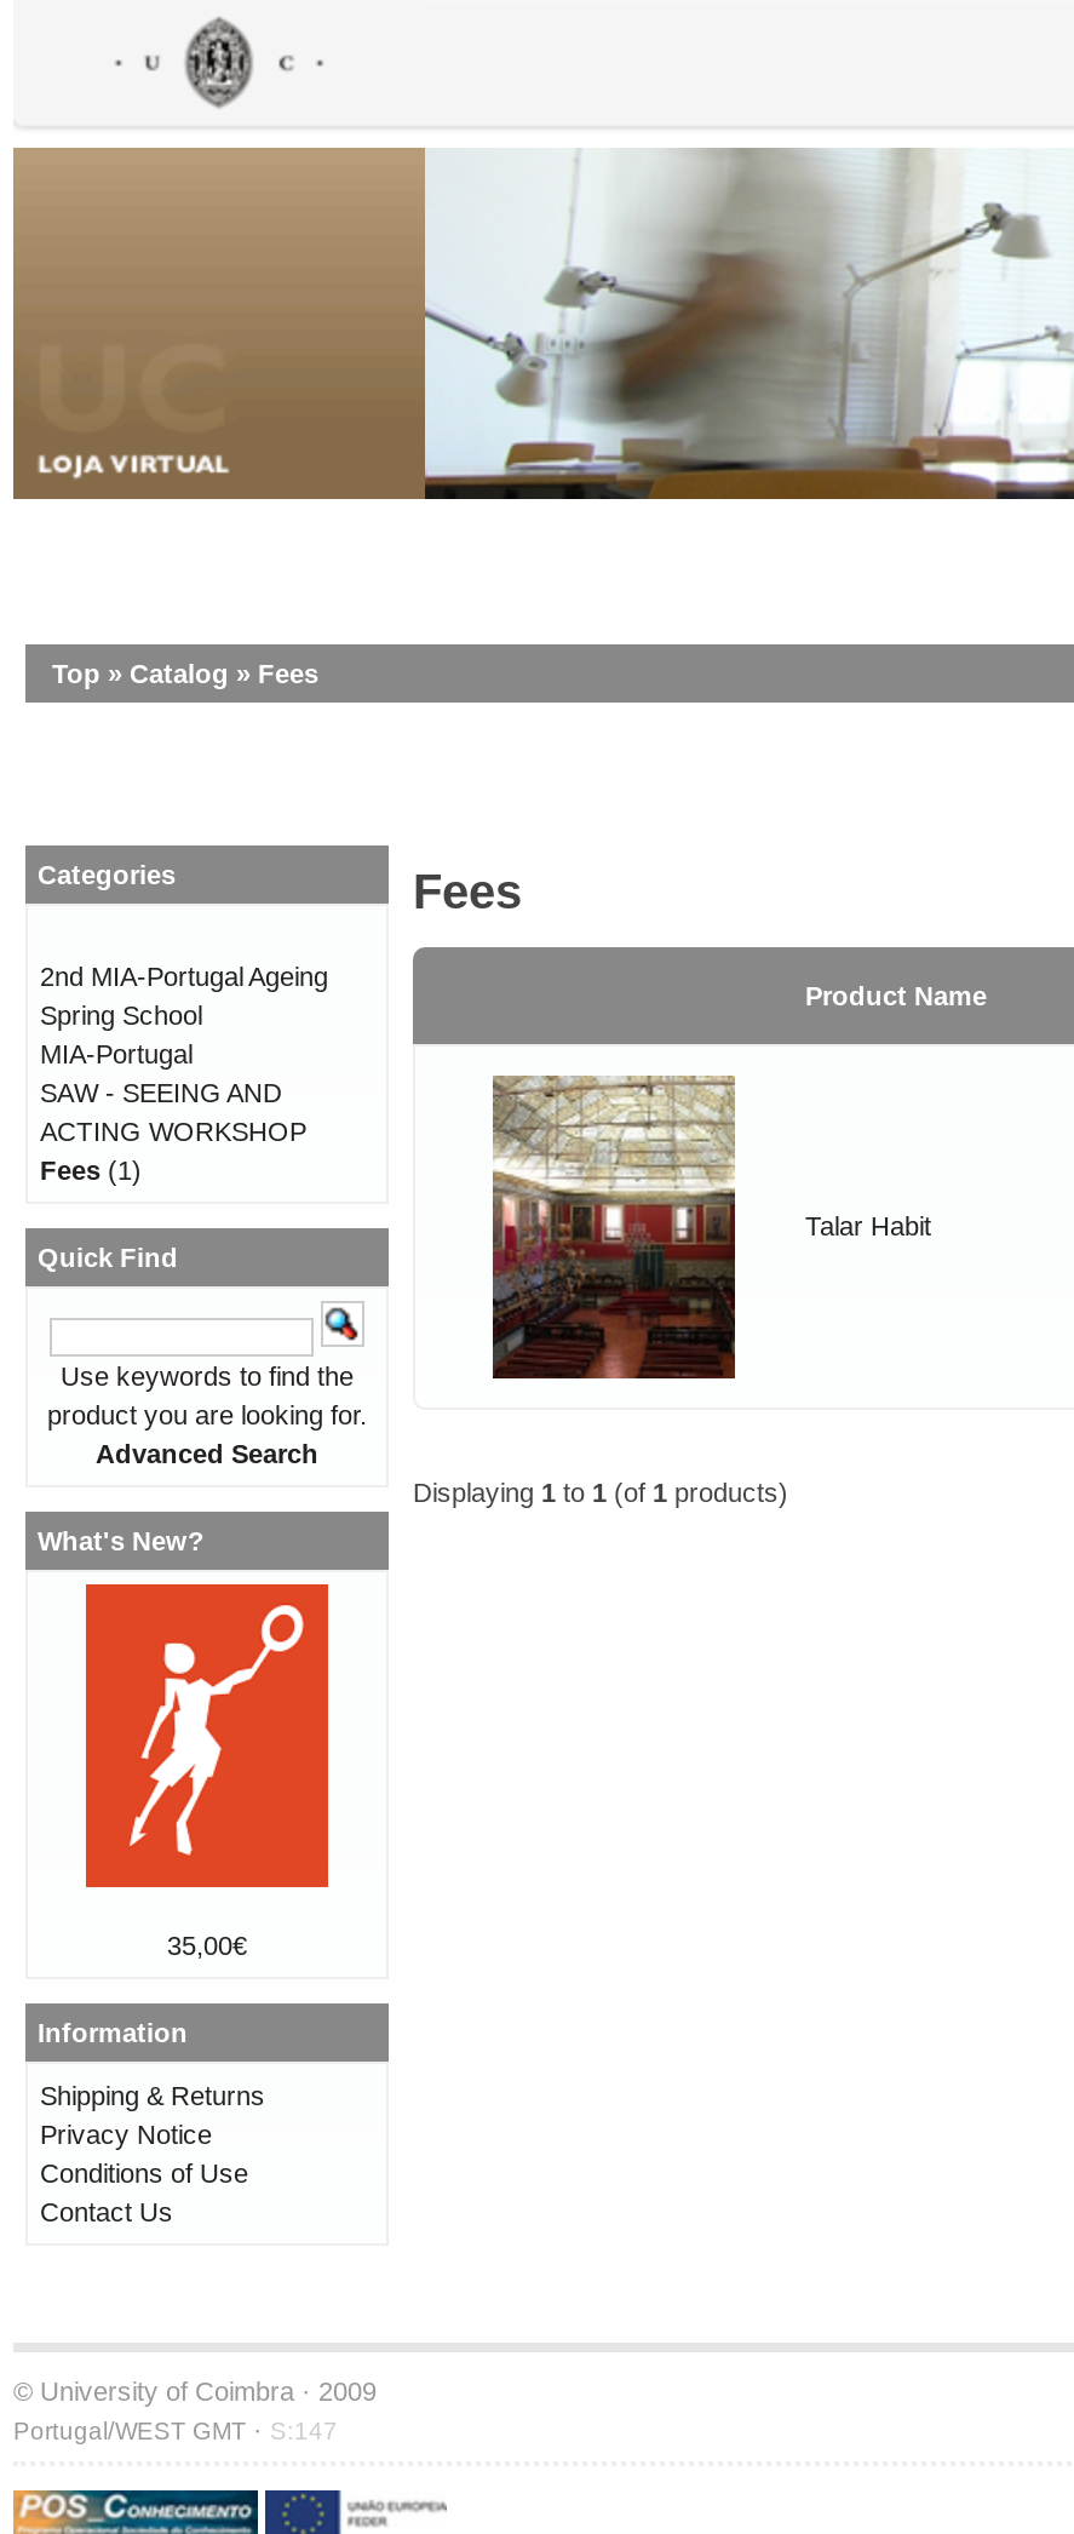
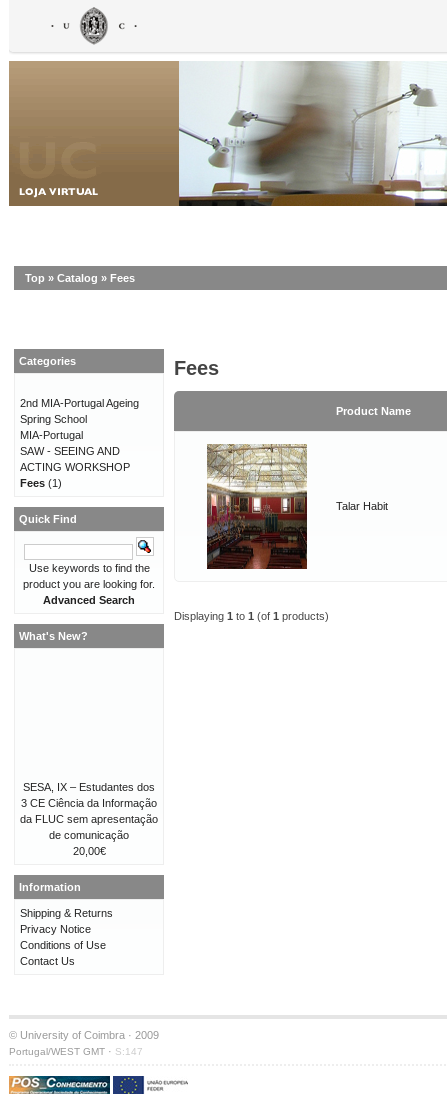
- [image]

- 35,00€
+ SESA, IX – Estudantes dos
+ 3 CE Ciência da Informação
+ da FLUC sem apresentação
+ de comunicação
+ 20,00€
